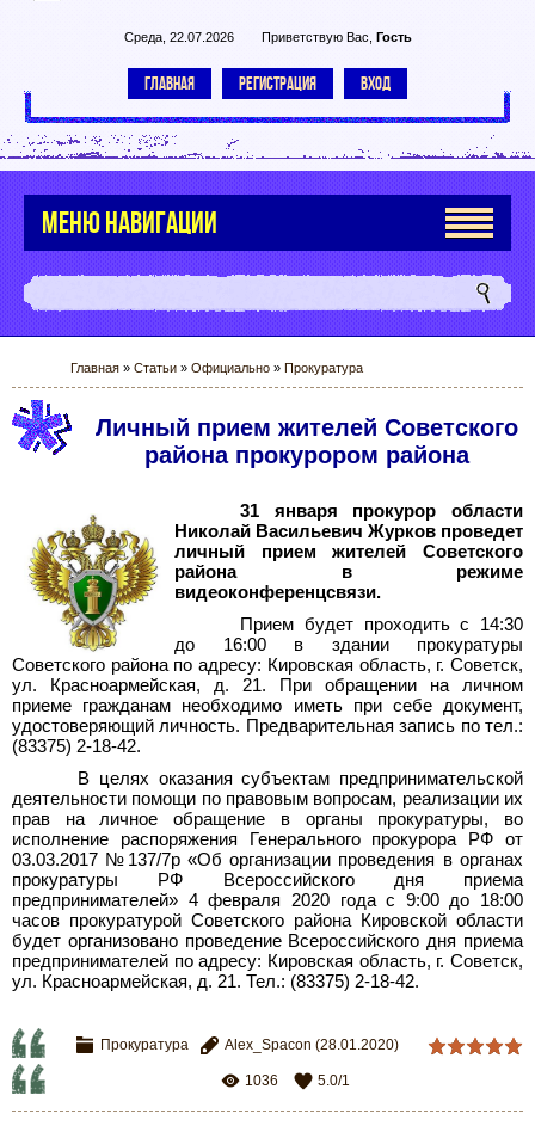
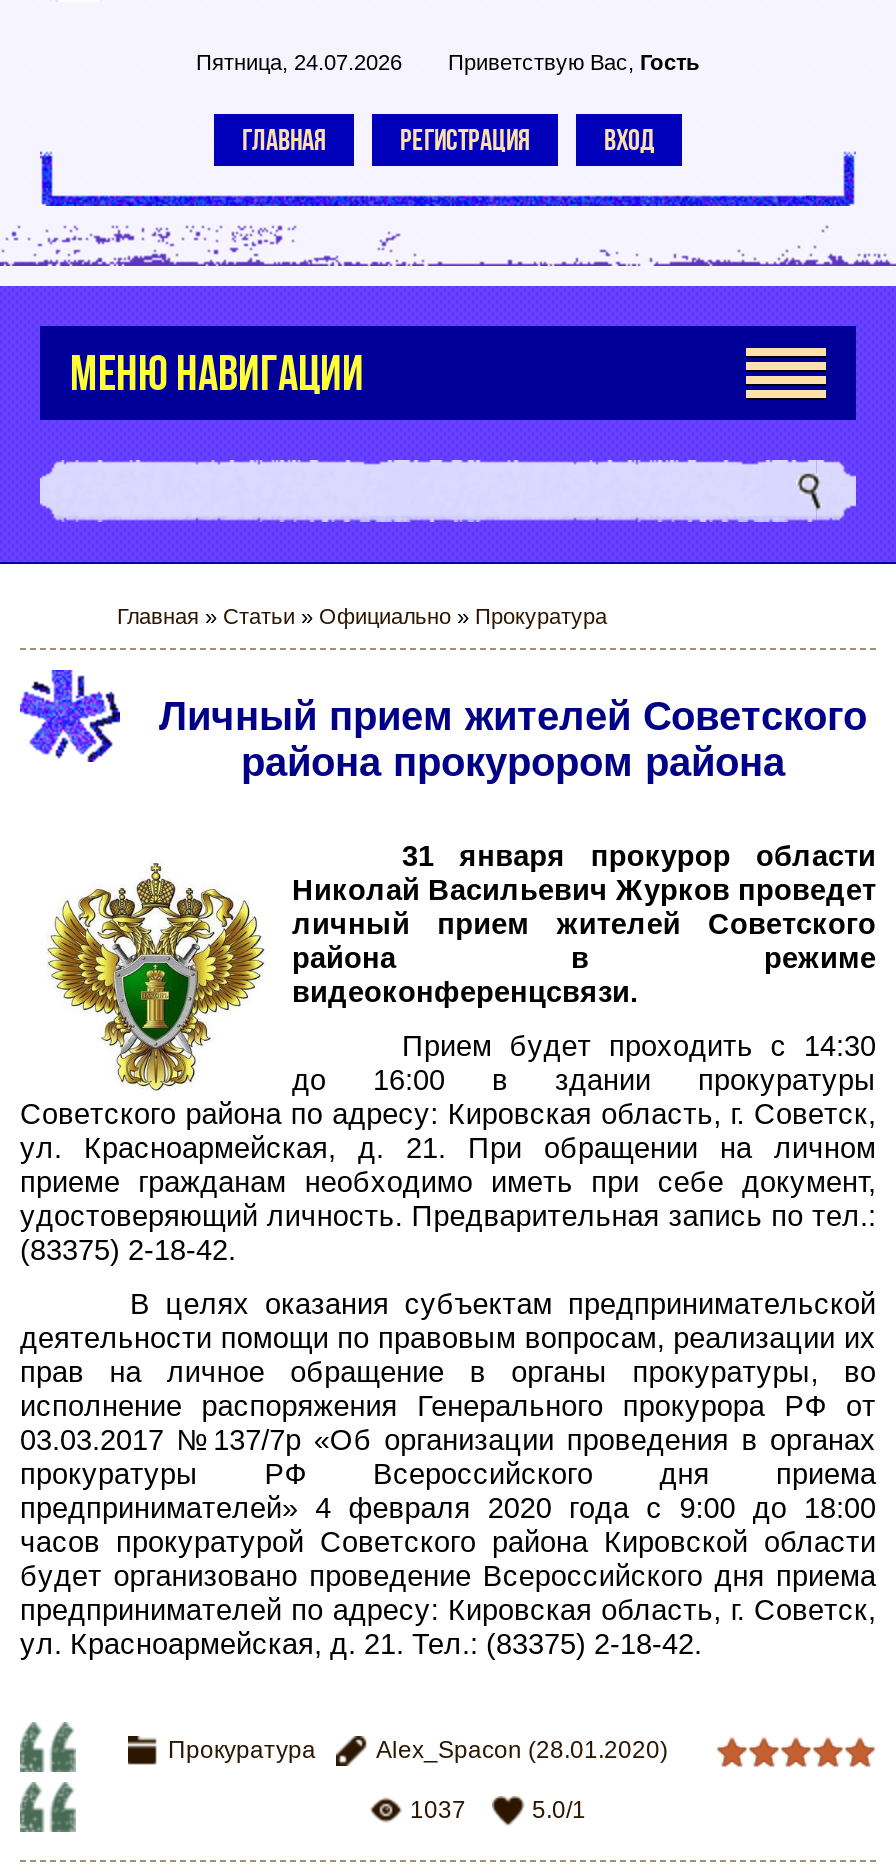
- Среда, 22.07.2026 Приветствую Вас, Гость
+ Пятница, 24.07.2026 Приветствую Вас, Гость

- 1036
+ 1037
